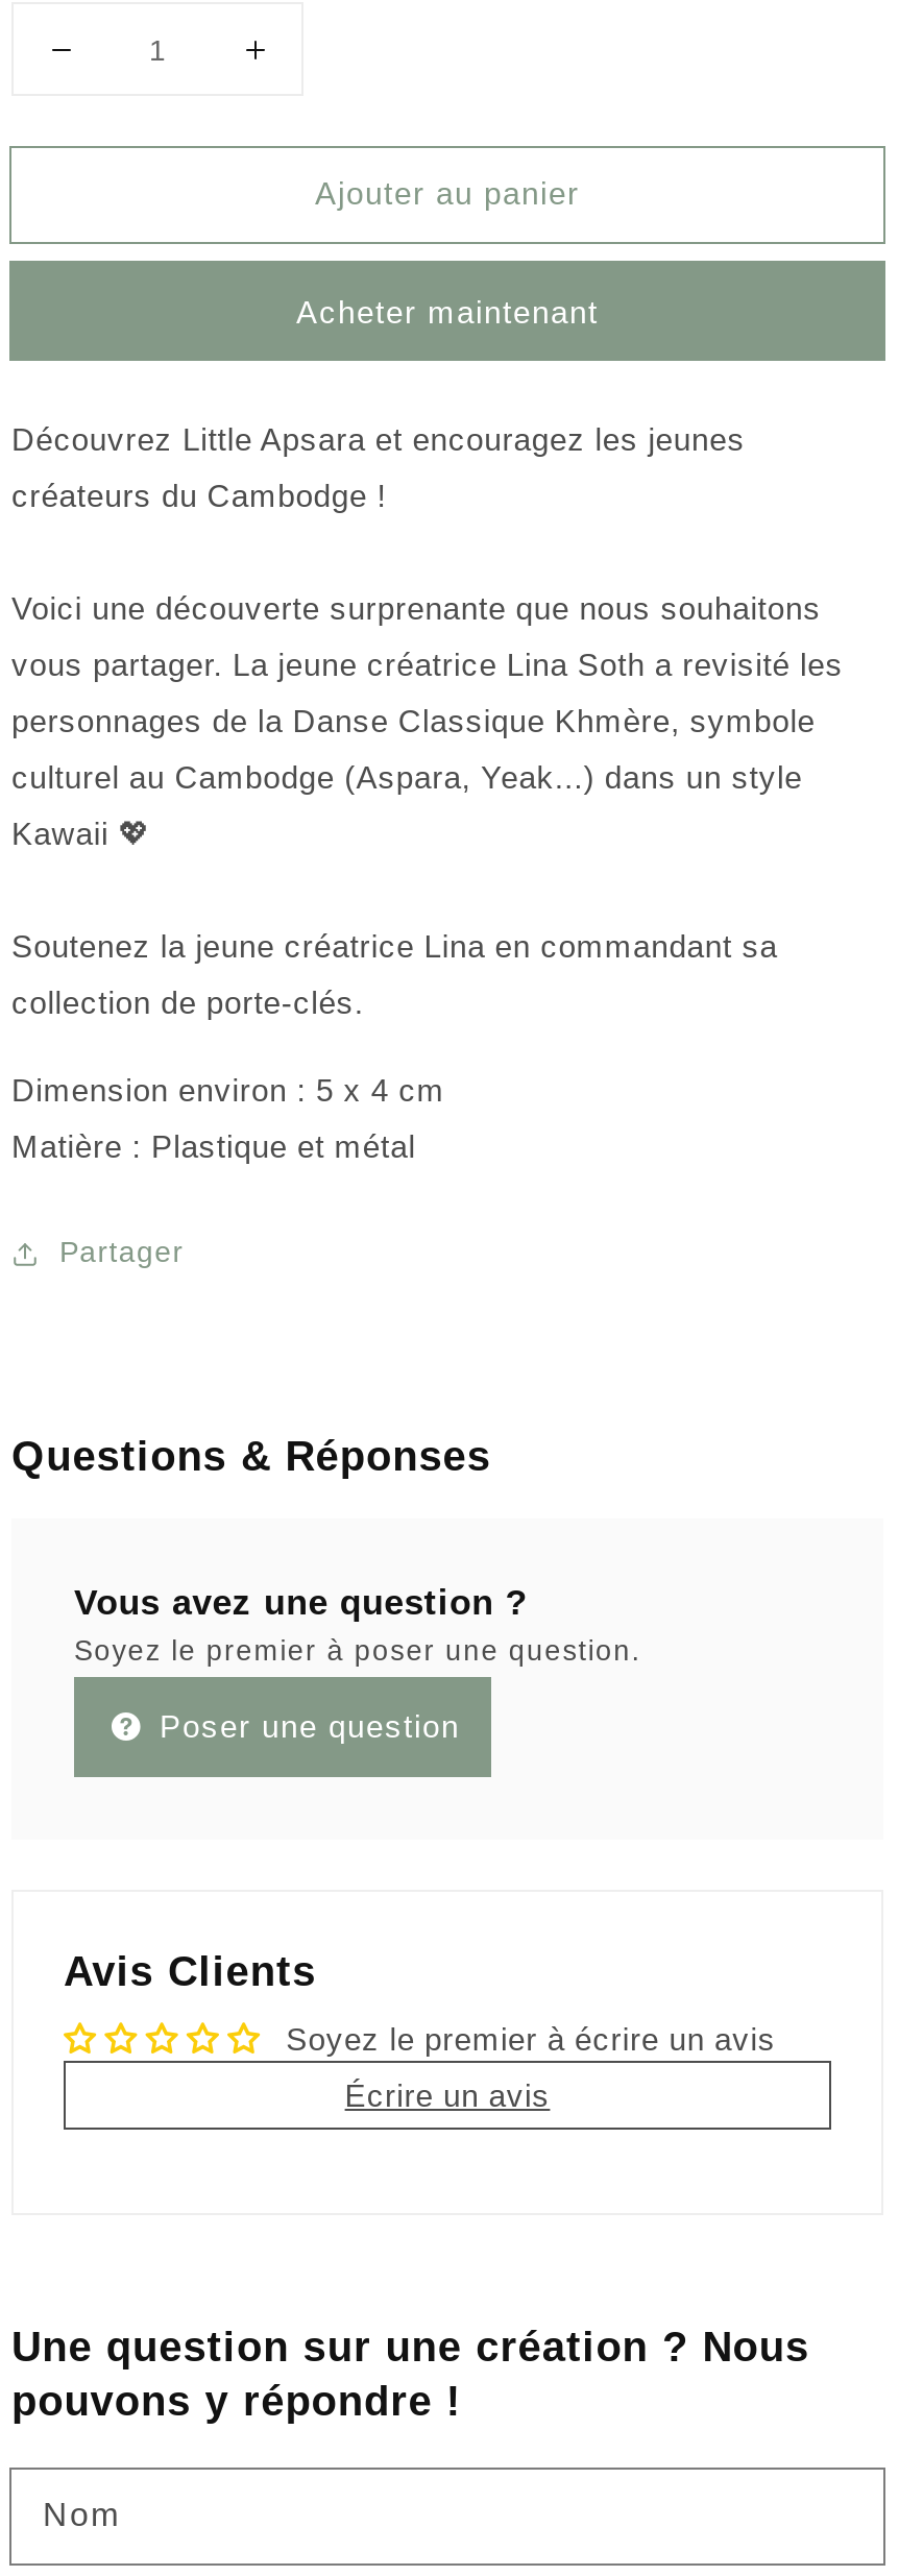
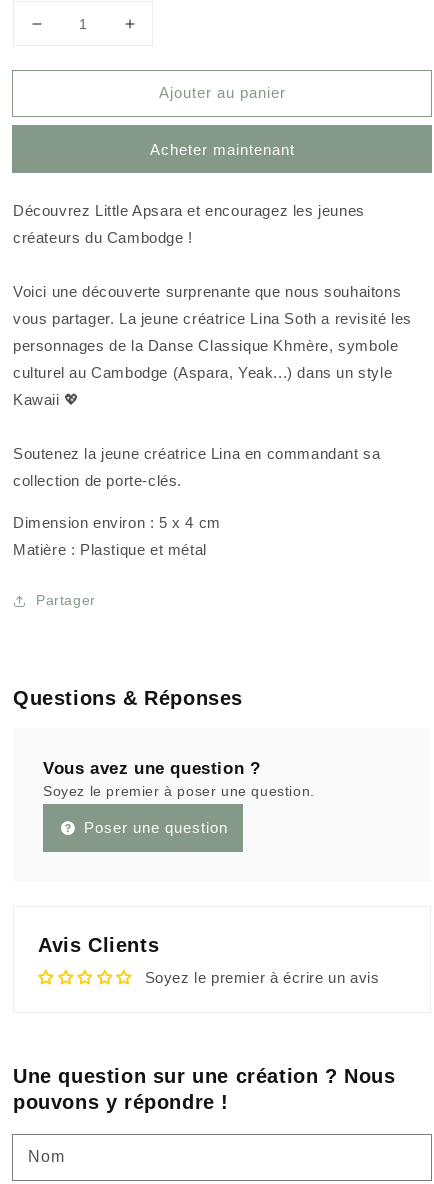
- Écrire un avis
